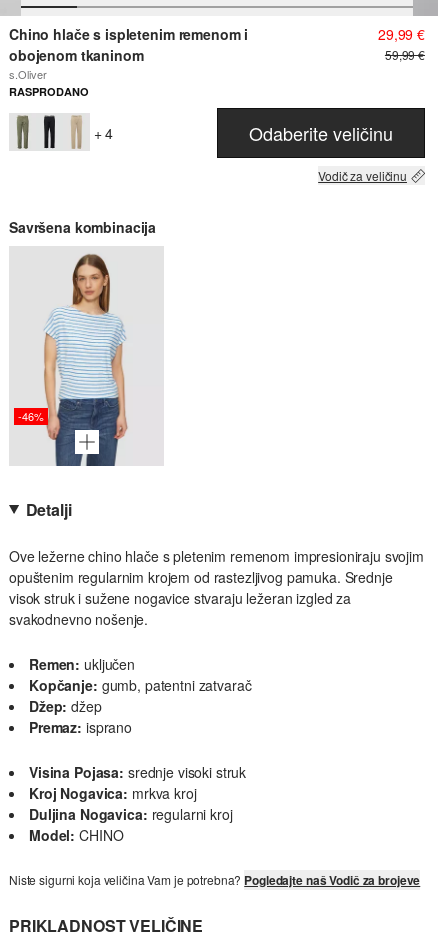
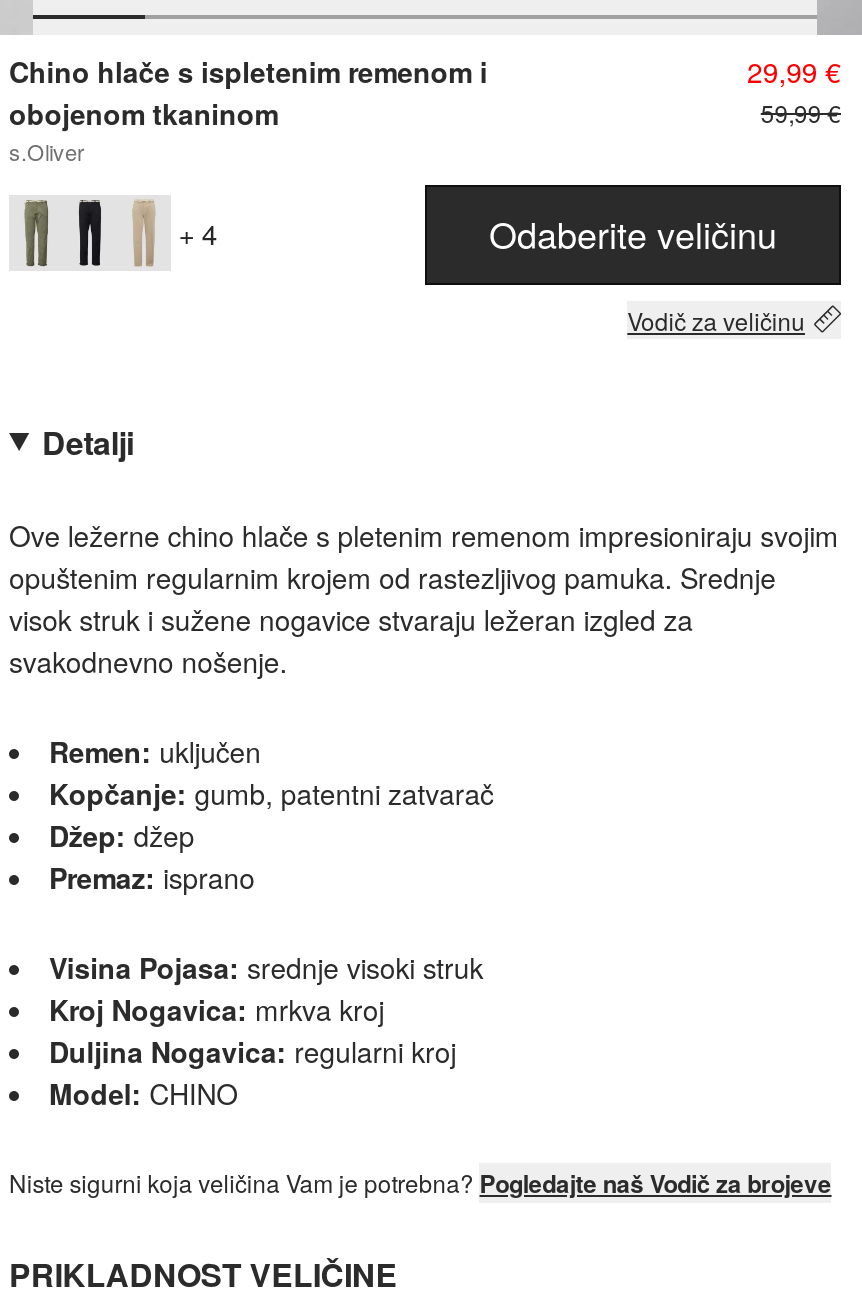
- RASPRODANO

- Savršena kombinacija

- [image]
- -46%
